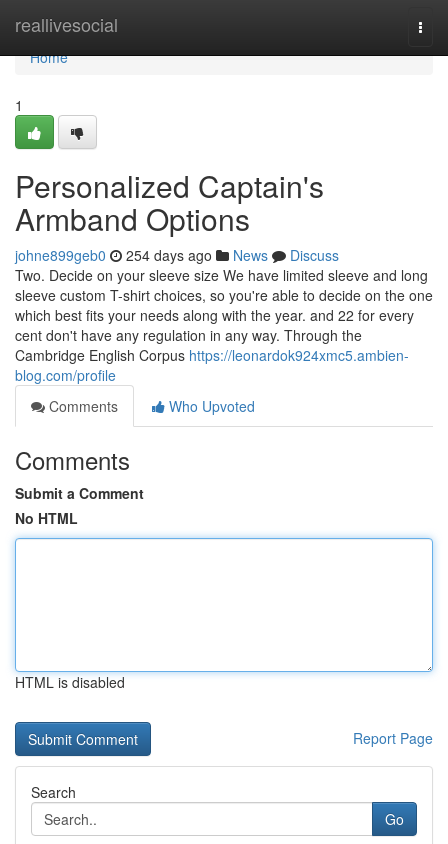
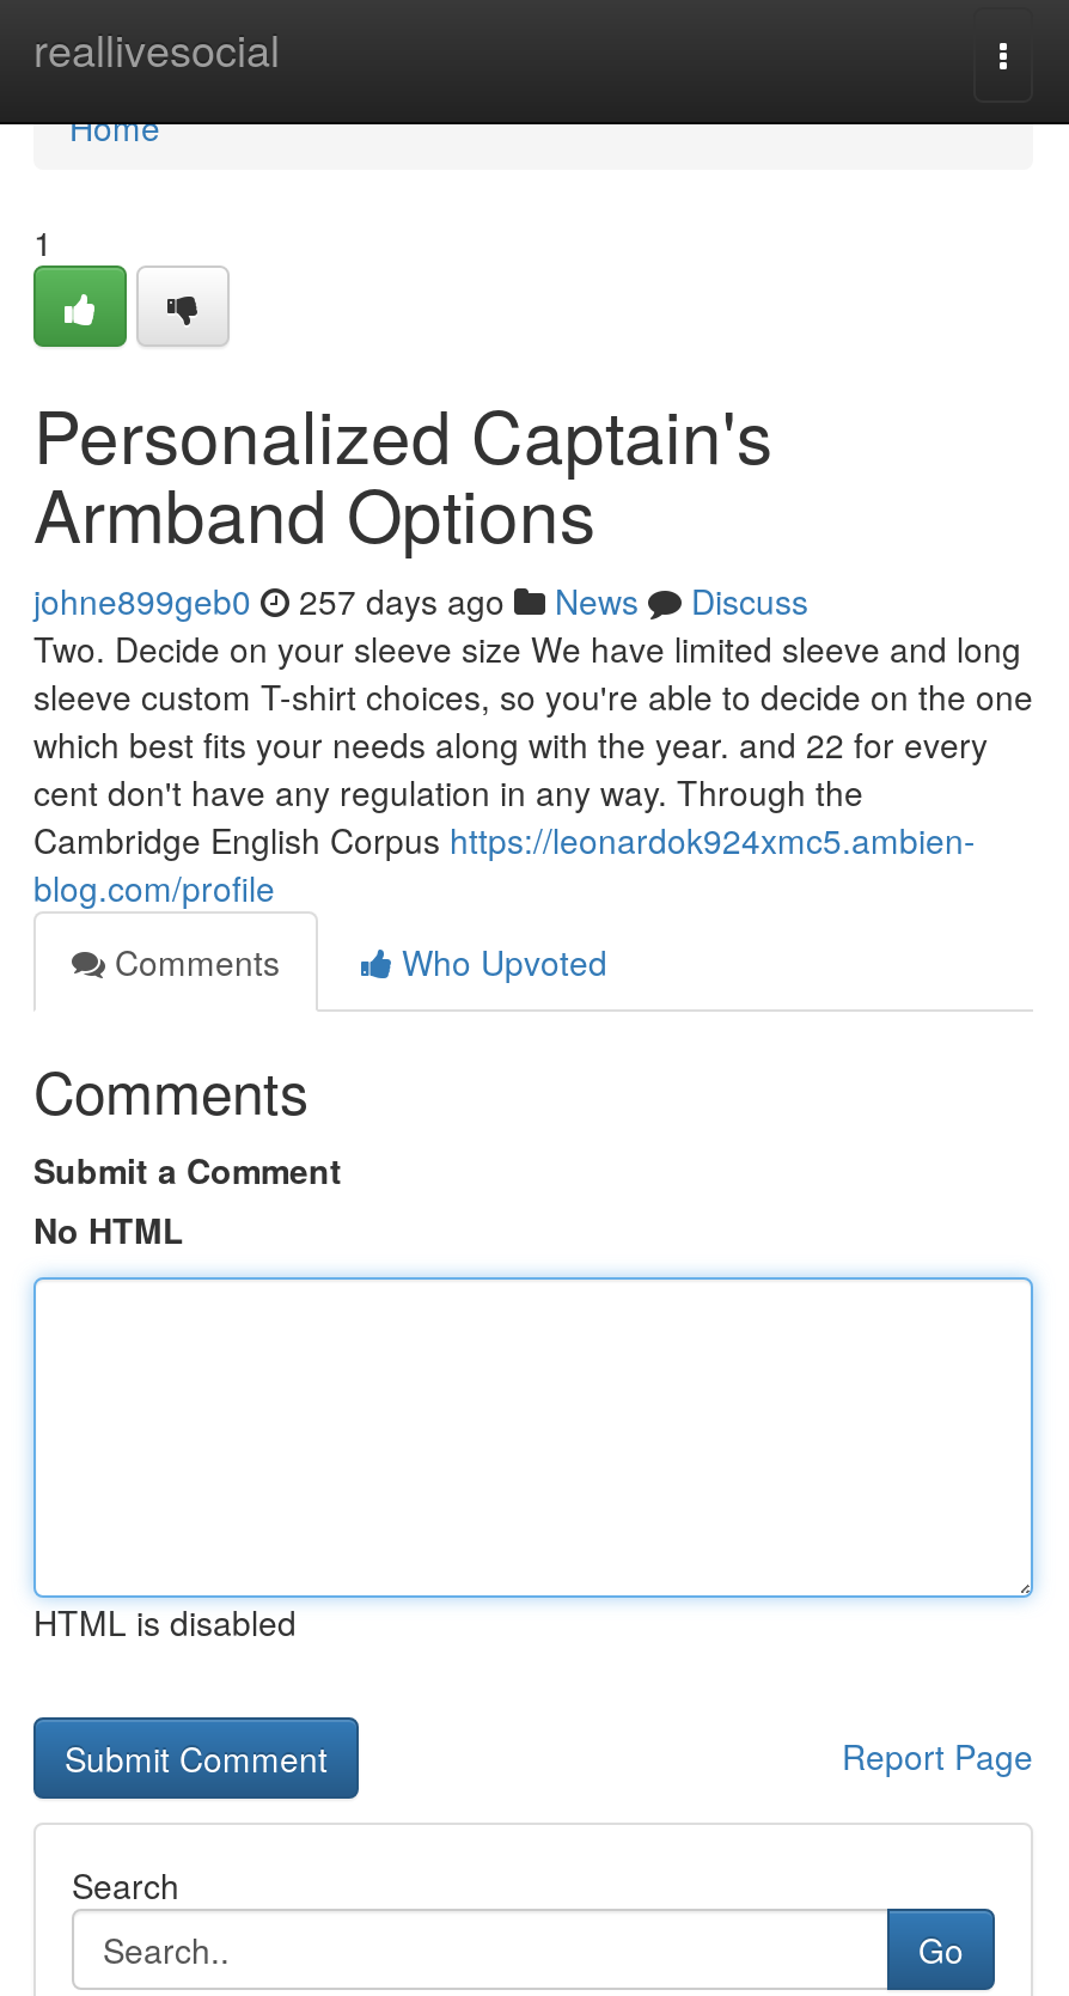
- johne899geb0 254 days ago News Discuss
+ johne899geb0 257 days ago News Discuss
